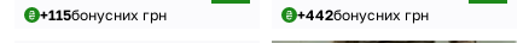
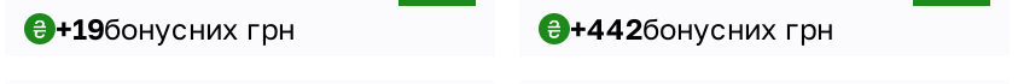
- +115бонусних грн
+ +19бонусних грн
